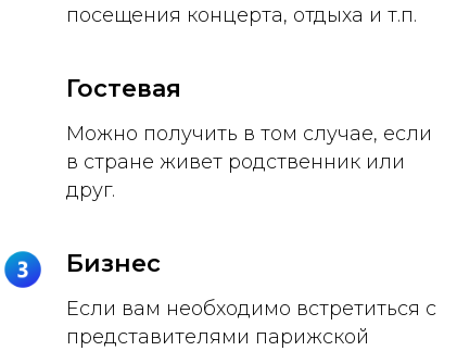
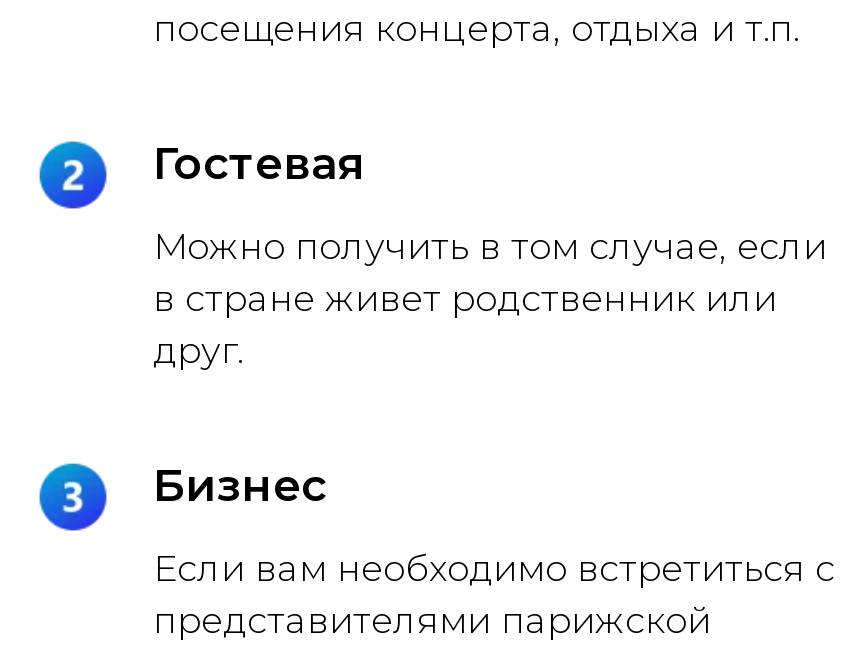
+ [image]
